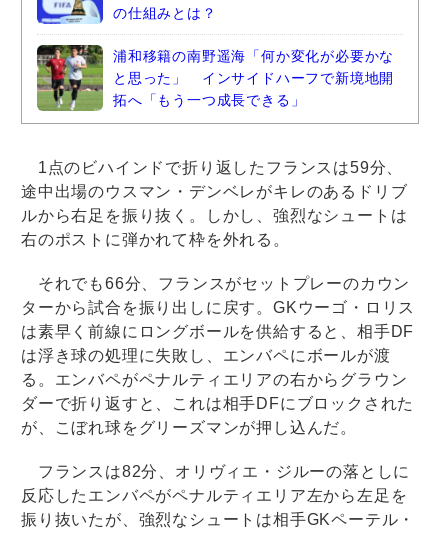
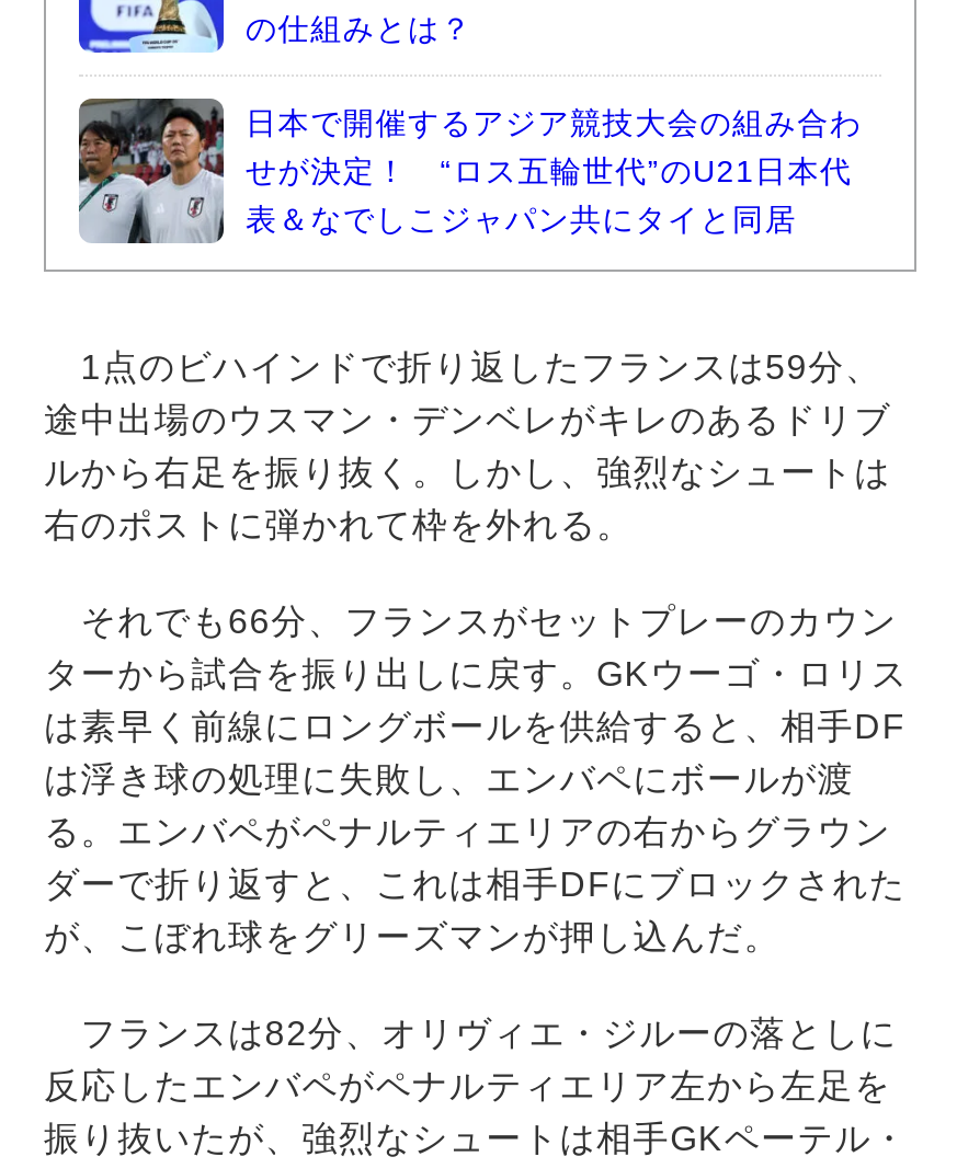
- [image]
- 浦和移籍の南野遥海「何か変化が必要かな
- と思った」 インサイドハーフで新境地開
- 拓へ「もう一つ成長できる」
+ [image]
+ 日本で開催するアジア競技大会の組み合わ
+ せが決定！ “ロス五輪世代”のU21日本代
+ 表＆なでしこジャパン共にタイと同居
